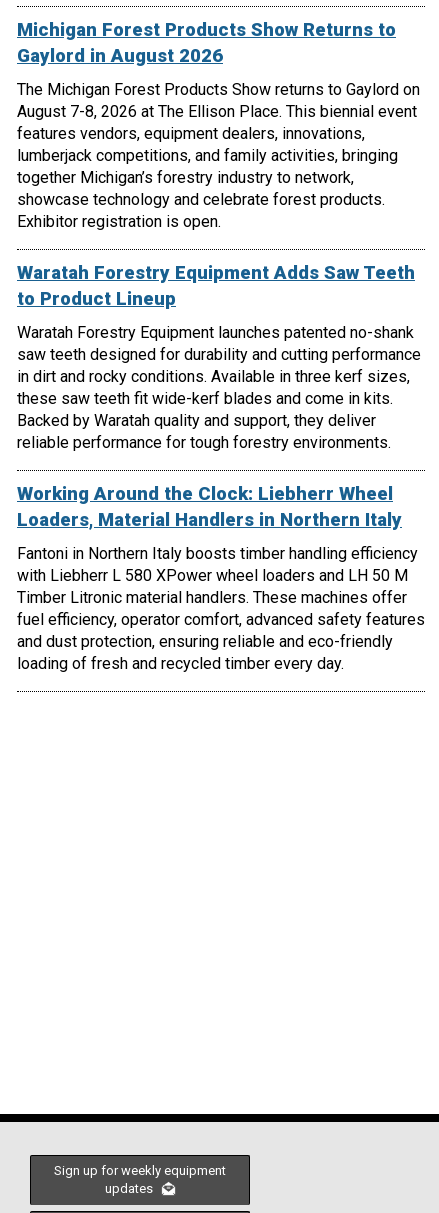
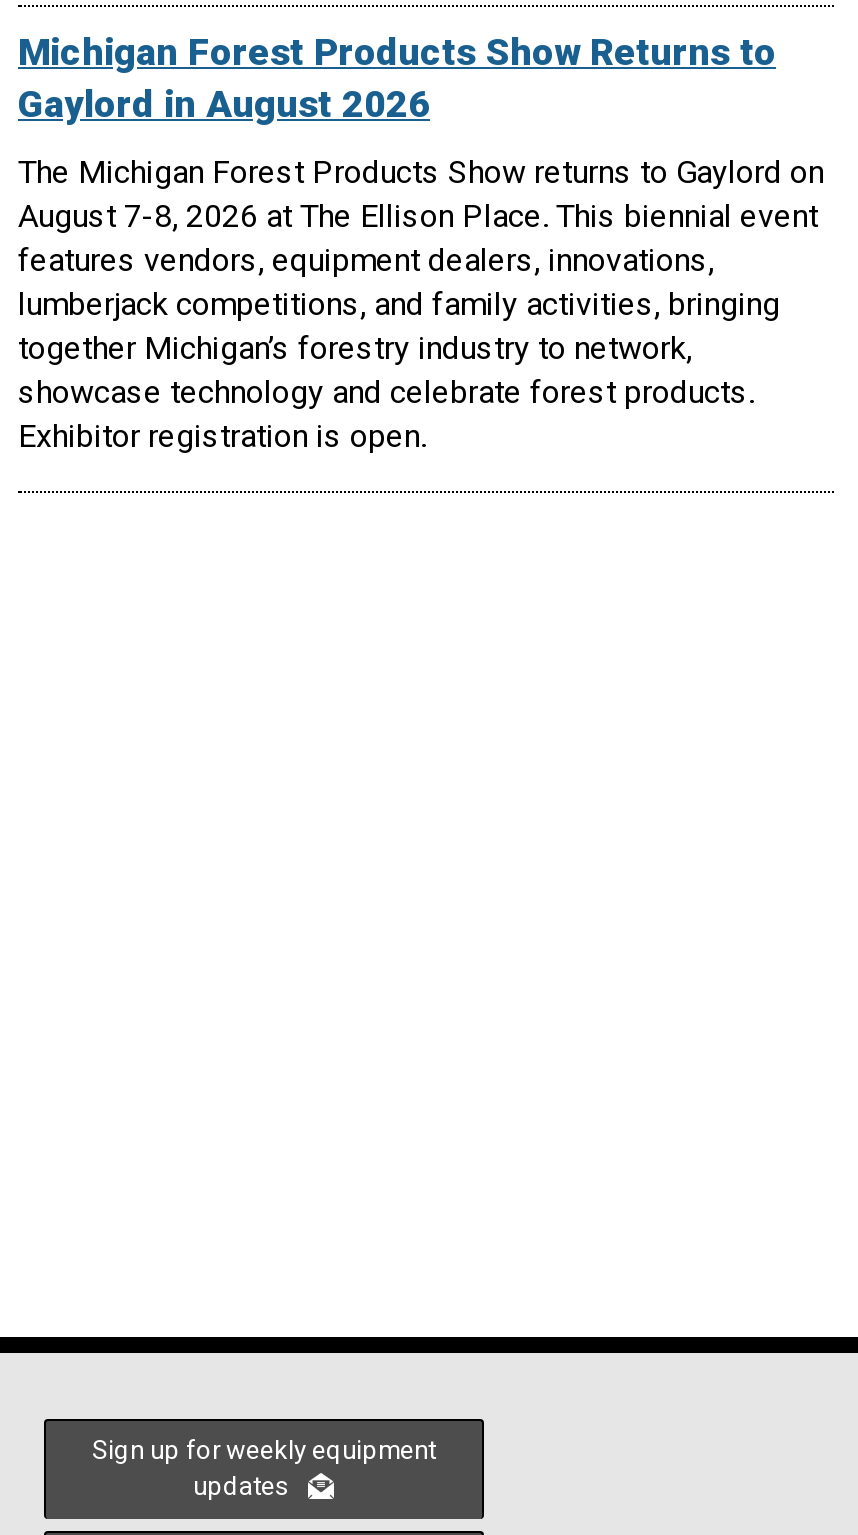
- Waratah Forestry Equipment Adds Saw Teeth
- to Product Lineup
- Waratah Forestry Equipment launches patented no-shank
- saw teeth designed for durability and cutting performance
- in dirt and rocky conditions. Available in three kerf sizes,
- these saw teeth fit wide-kerf blades and come in kits.
- Backed by Waratah quality and support, they deliver
- reliable performance for tough forestry environments.
- Working Around the Clock: Liebherr Wheel
- Loaders, Material Handlers in Northern Italy
- Fantoni in Northern Italy boosts timber handling efficiency
- with Liebherr L 580 XPower wheel loaders and LH 50 M
- Timber Litronic material handlers. These machines offer
- fuel efficiency, operator comfort, advanced safety features
- and dust protection, ensuring reliable and eco-friendly
- loading of fresh and recycled timber every day.
